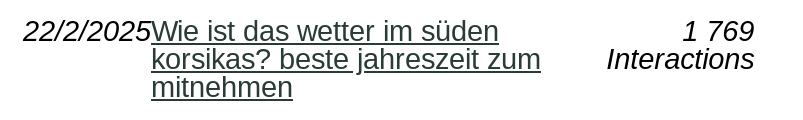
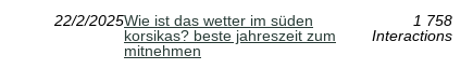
- 1 769
+ 1 758
